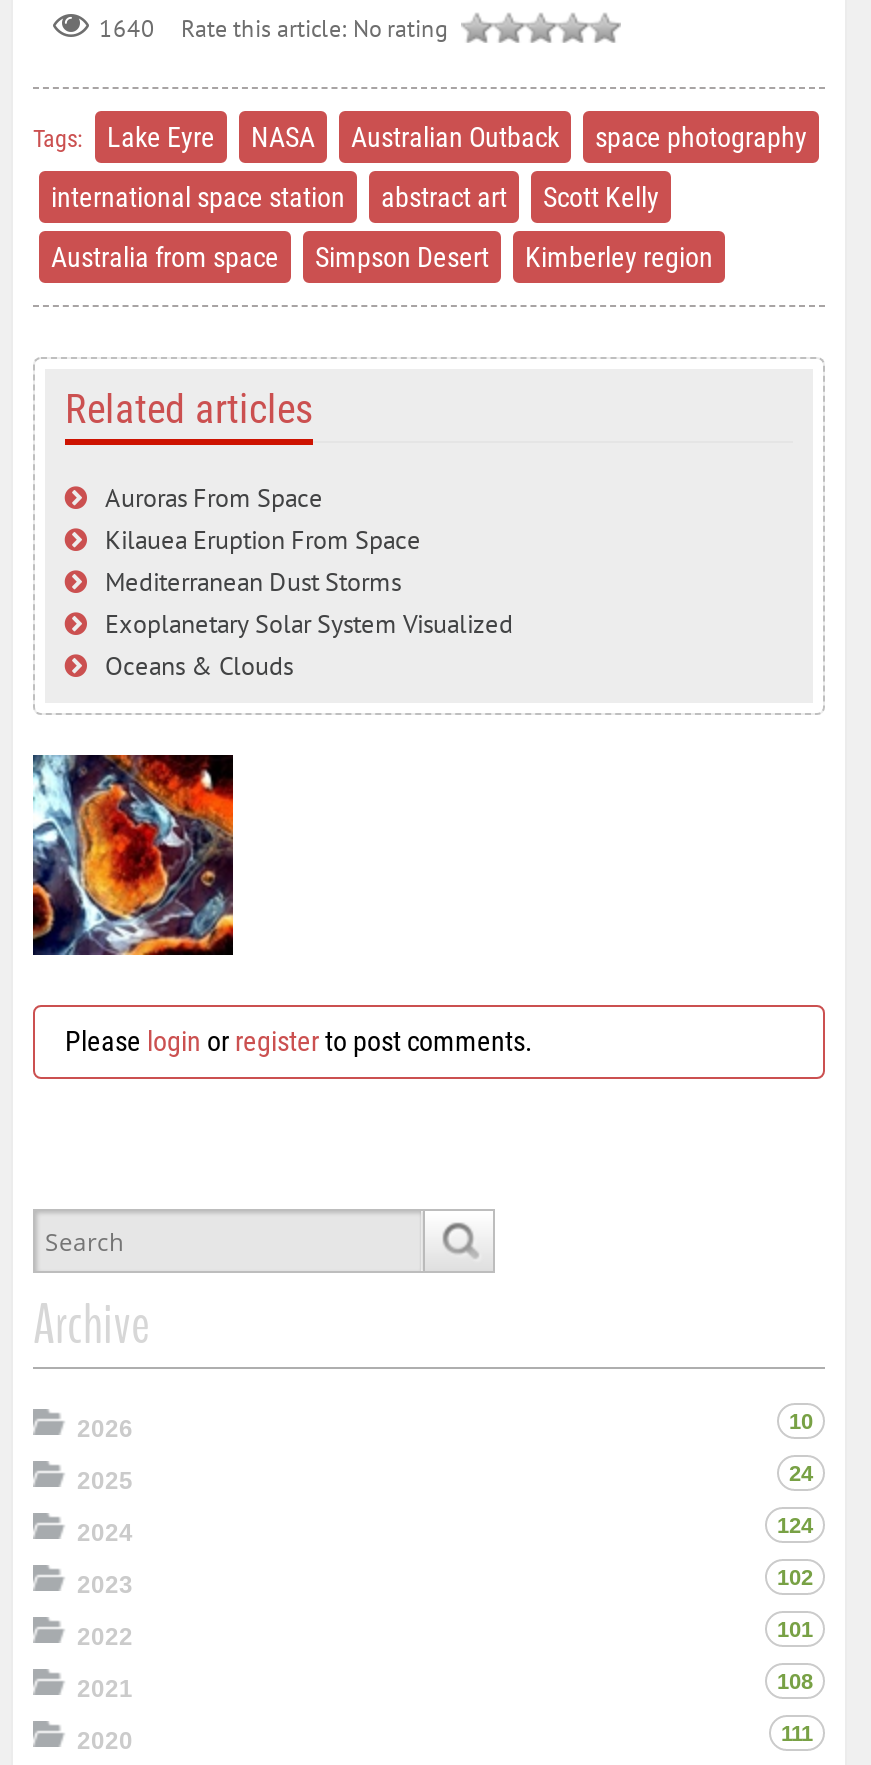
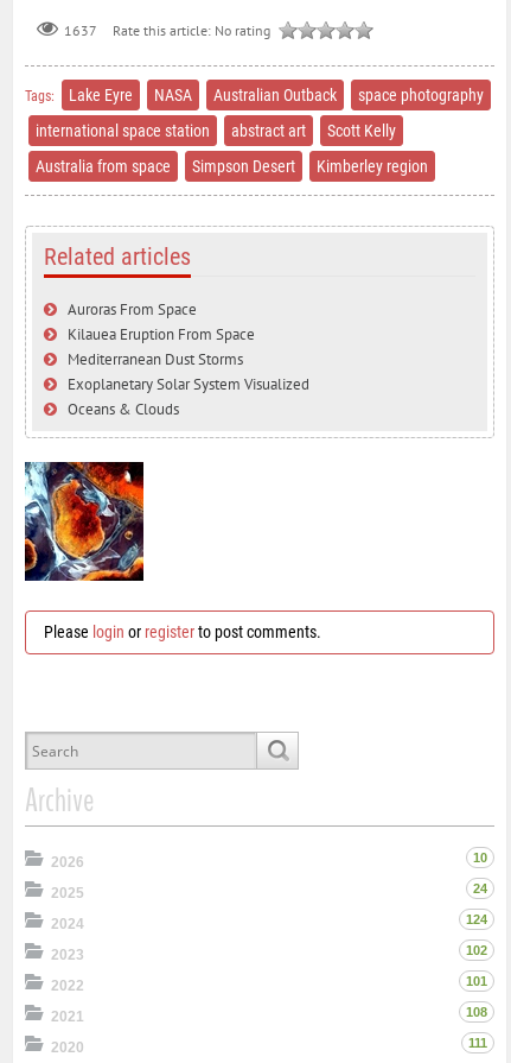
- 1640 Rate this article: No rating
+ 1637 Rate this article: No rating
